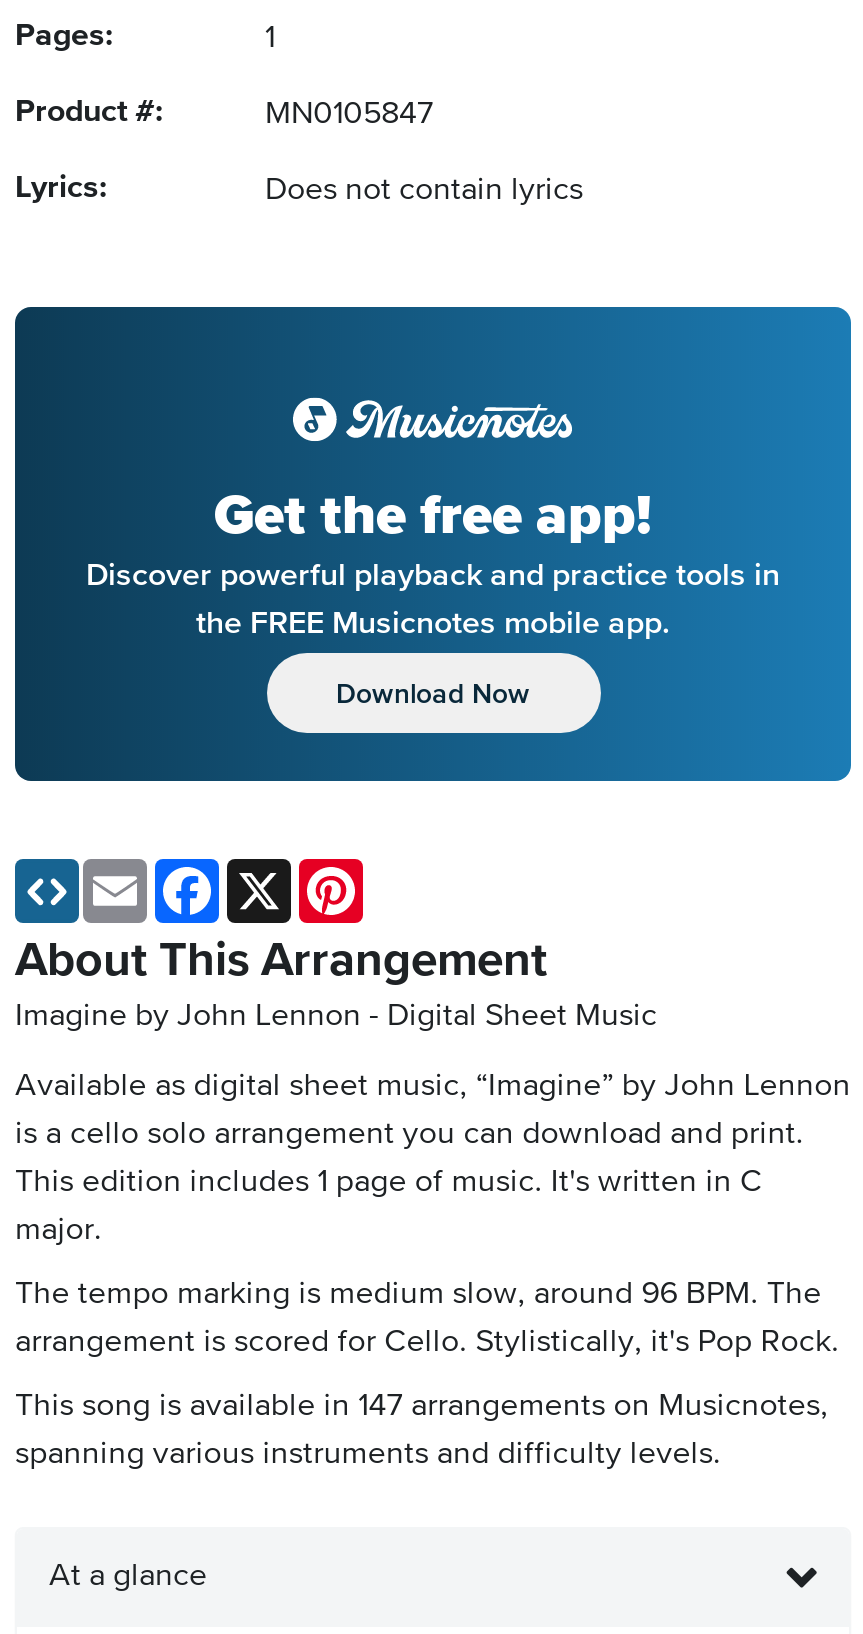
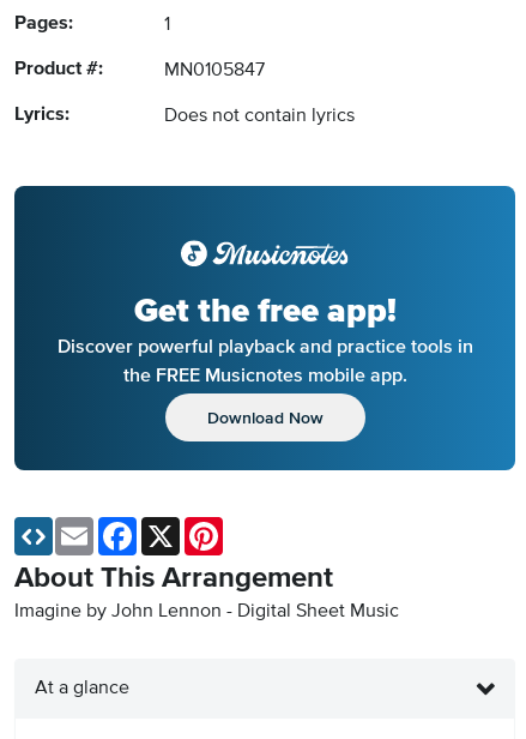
- Available as digital sheet music, “Imagine” by John Lennon
- is a cello solo arrangement you can download and print.
- This edition includes 1 page of music. It's written in C
- major.
- The tempo marking is medium slow, around 96 BPM. The
- arrangement is scored for Cello. Stylistically, it's Pop Rock.
- This song is available in 147 arrangements on Musicnotes,
- spanning various instruments and difficulty levels.
